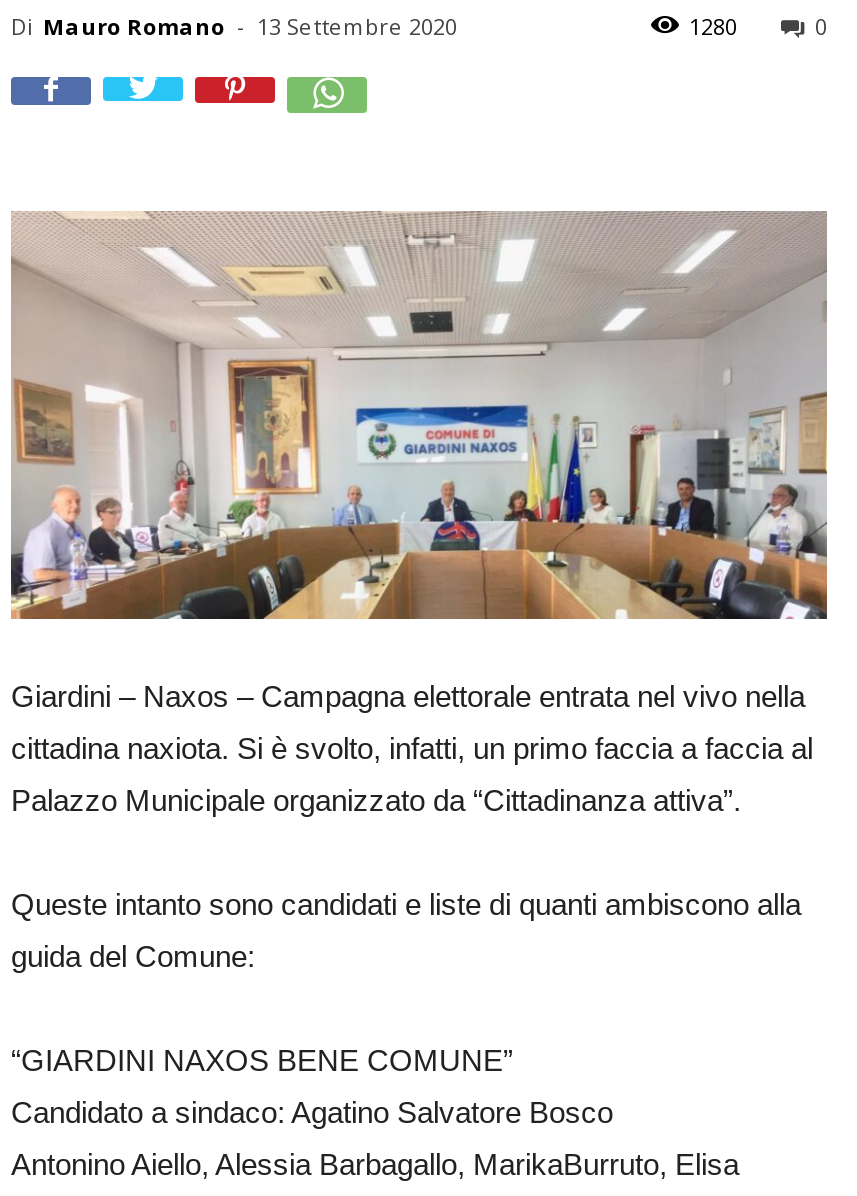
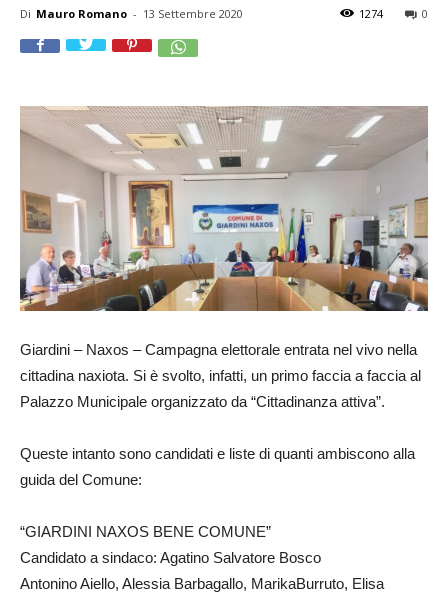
- 1280
+ 1274
